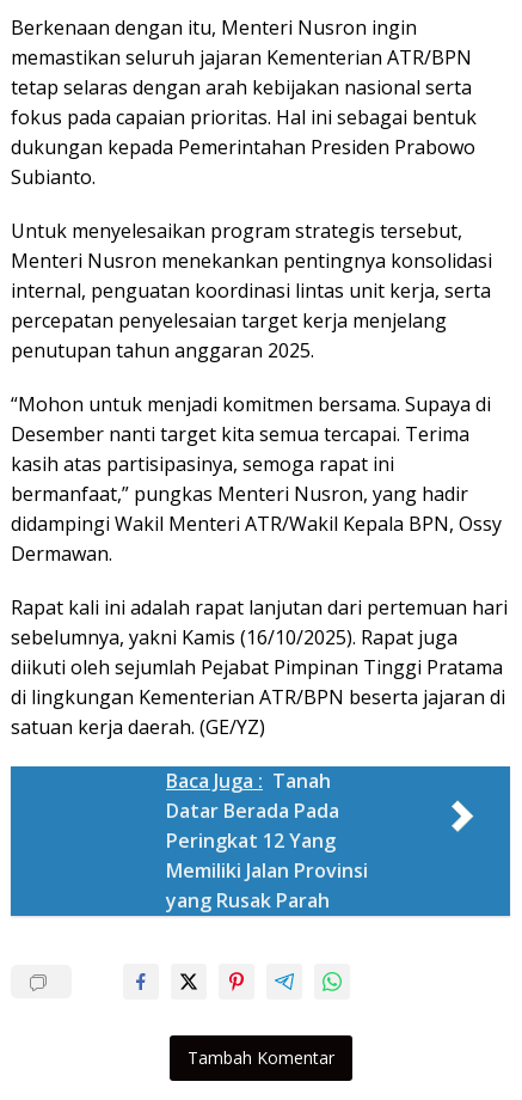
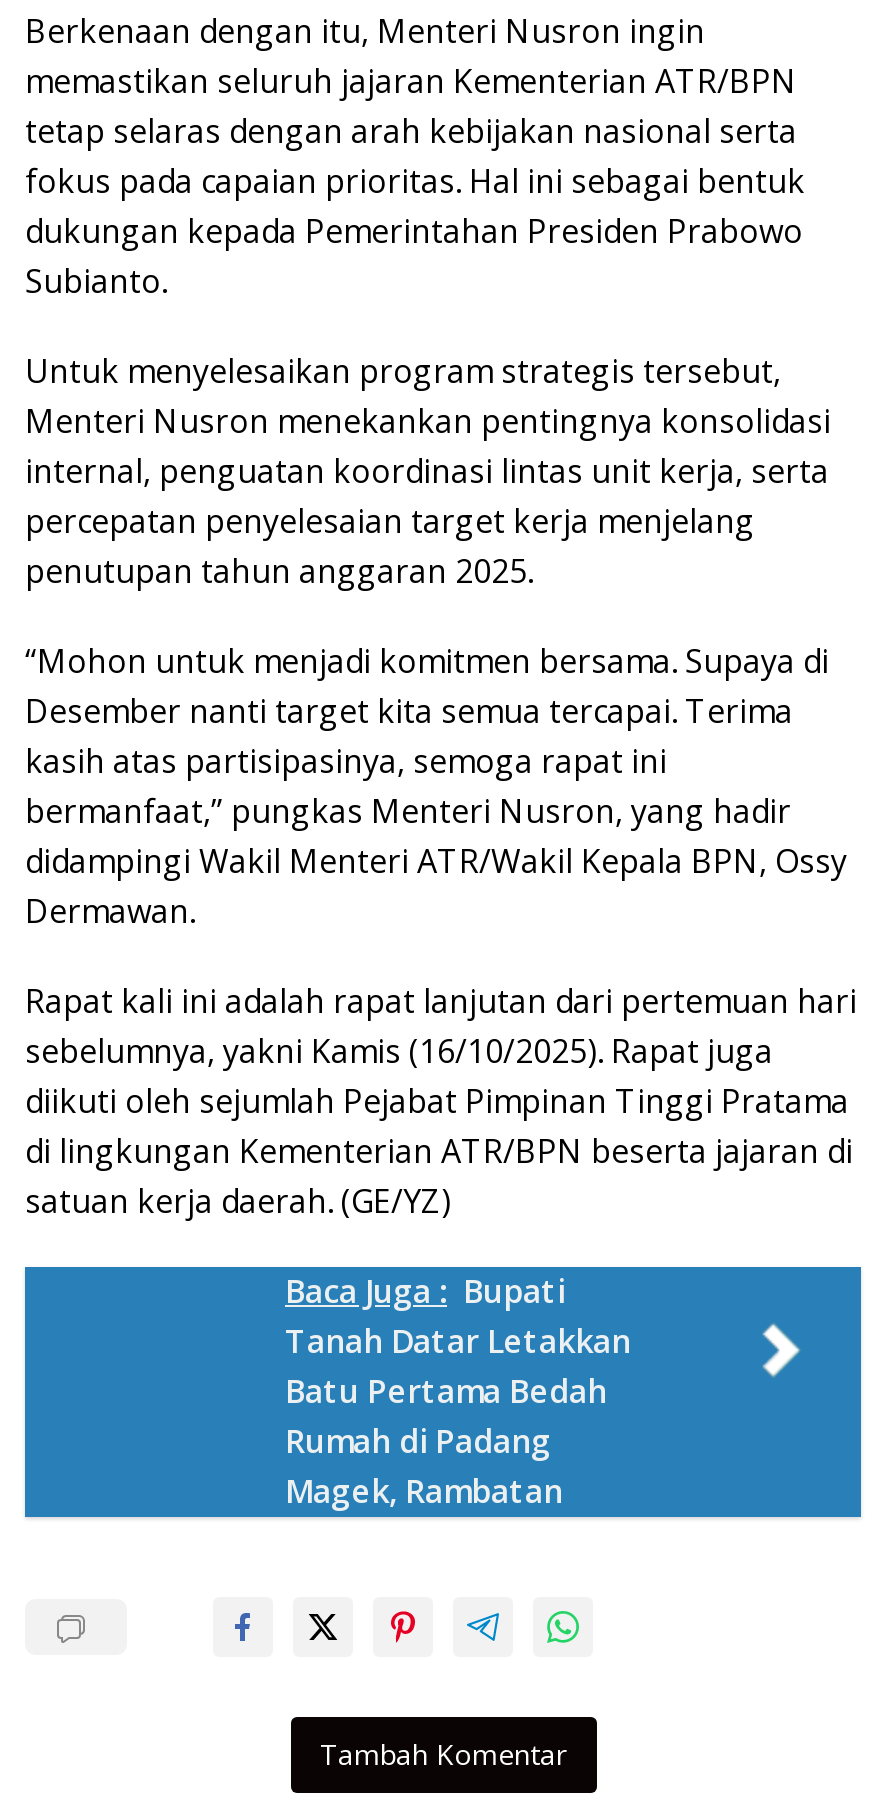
- Baca Juga : Tanah
- Datar Berada Pada
- Peringkat 12 Yang
- Memiliki Jalan Provinsi
- yang Rusak Parah
+ Baca Juga : Bupati
+ Tanah Datar Letakkan
+ Batu Pertama Bedah
+ Rumah di Padang
+ Magek, Rambatan
